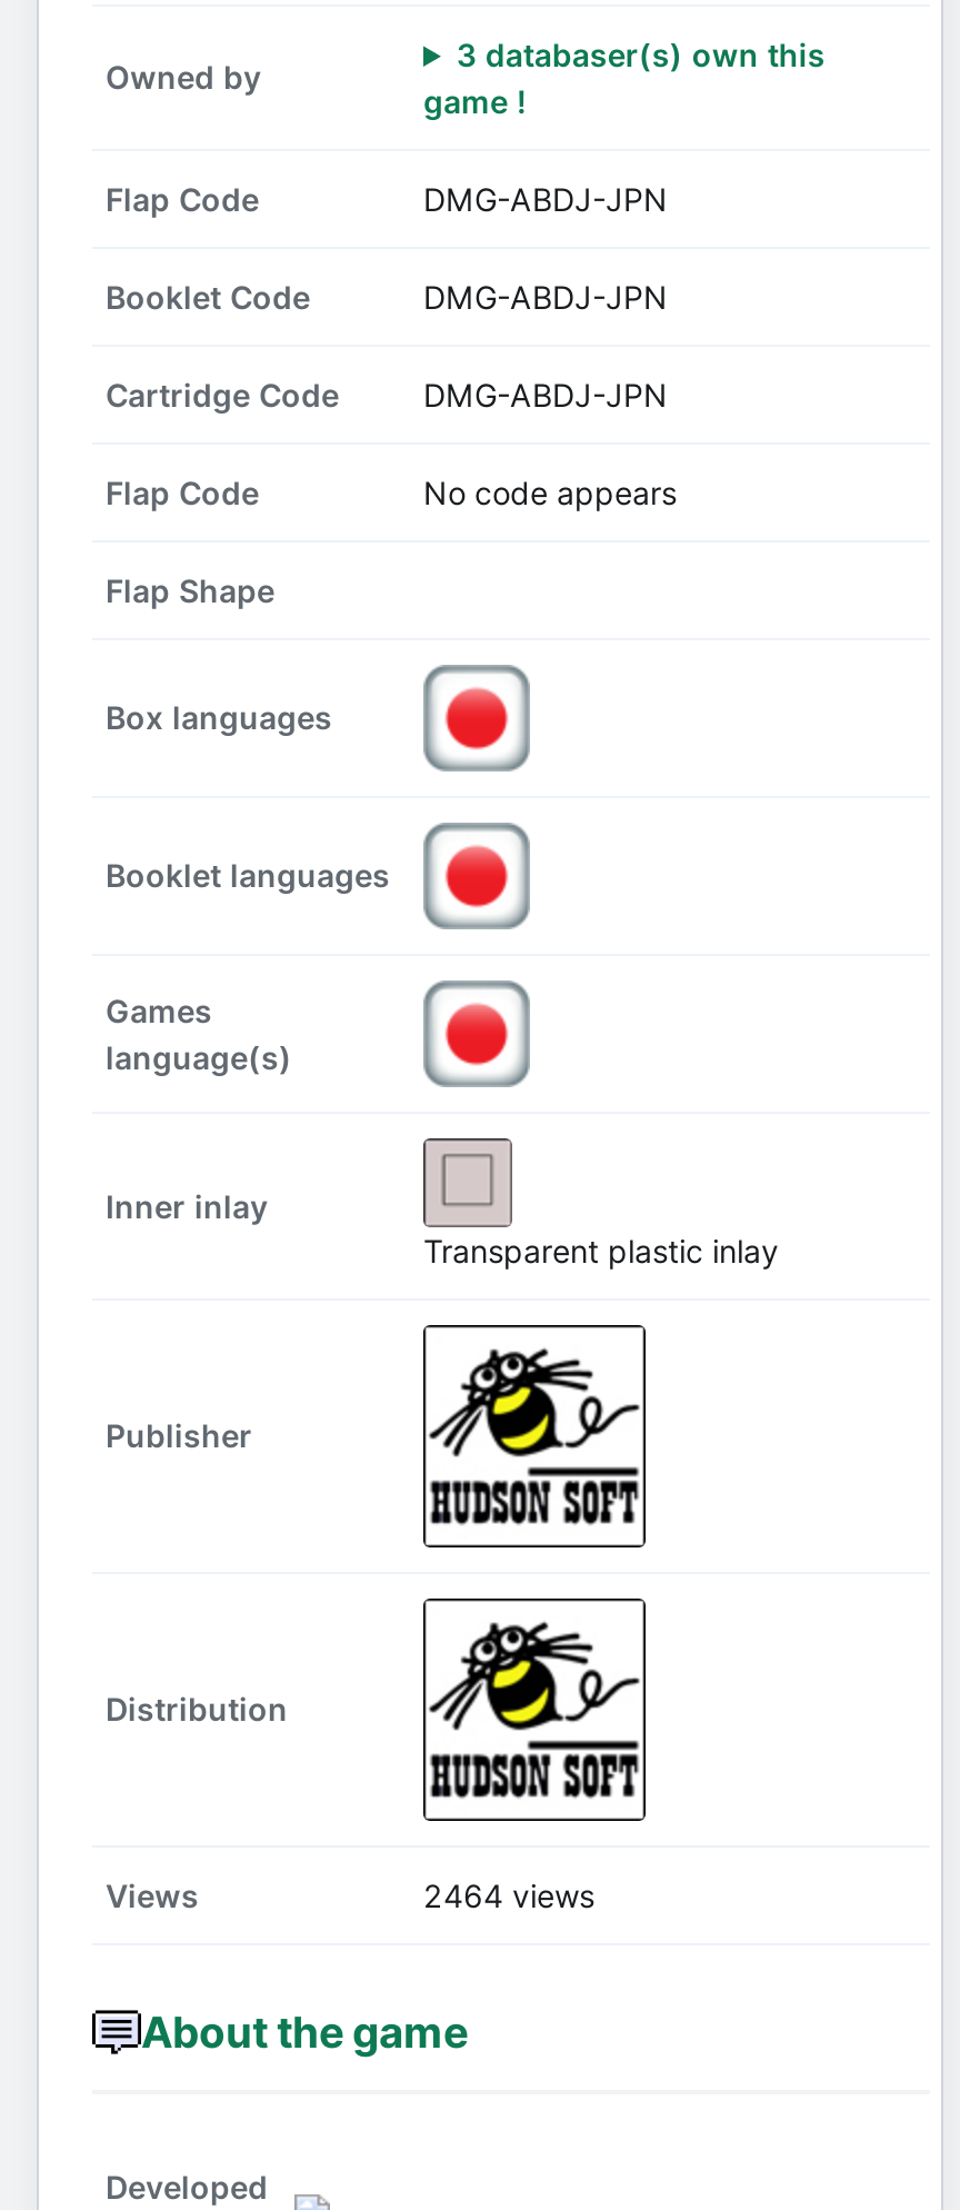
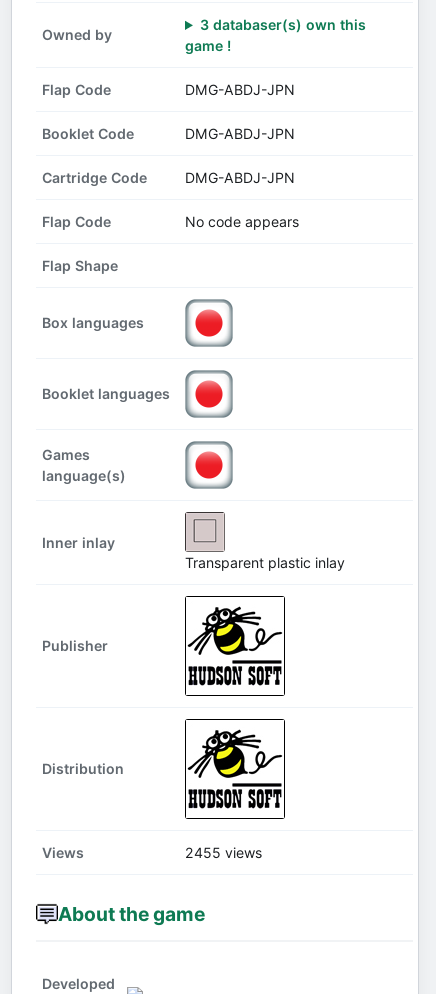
- 2464 views
+ 2455 views
